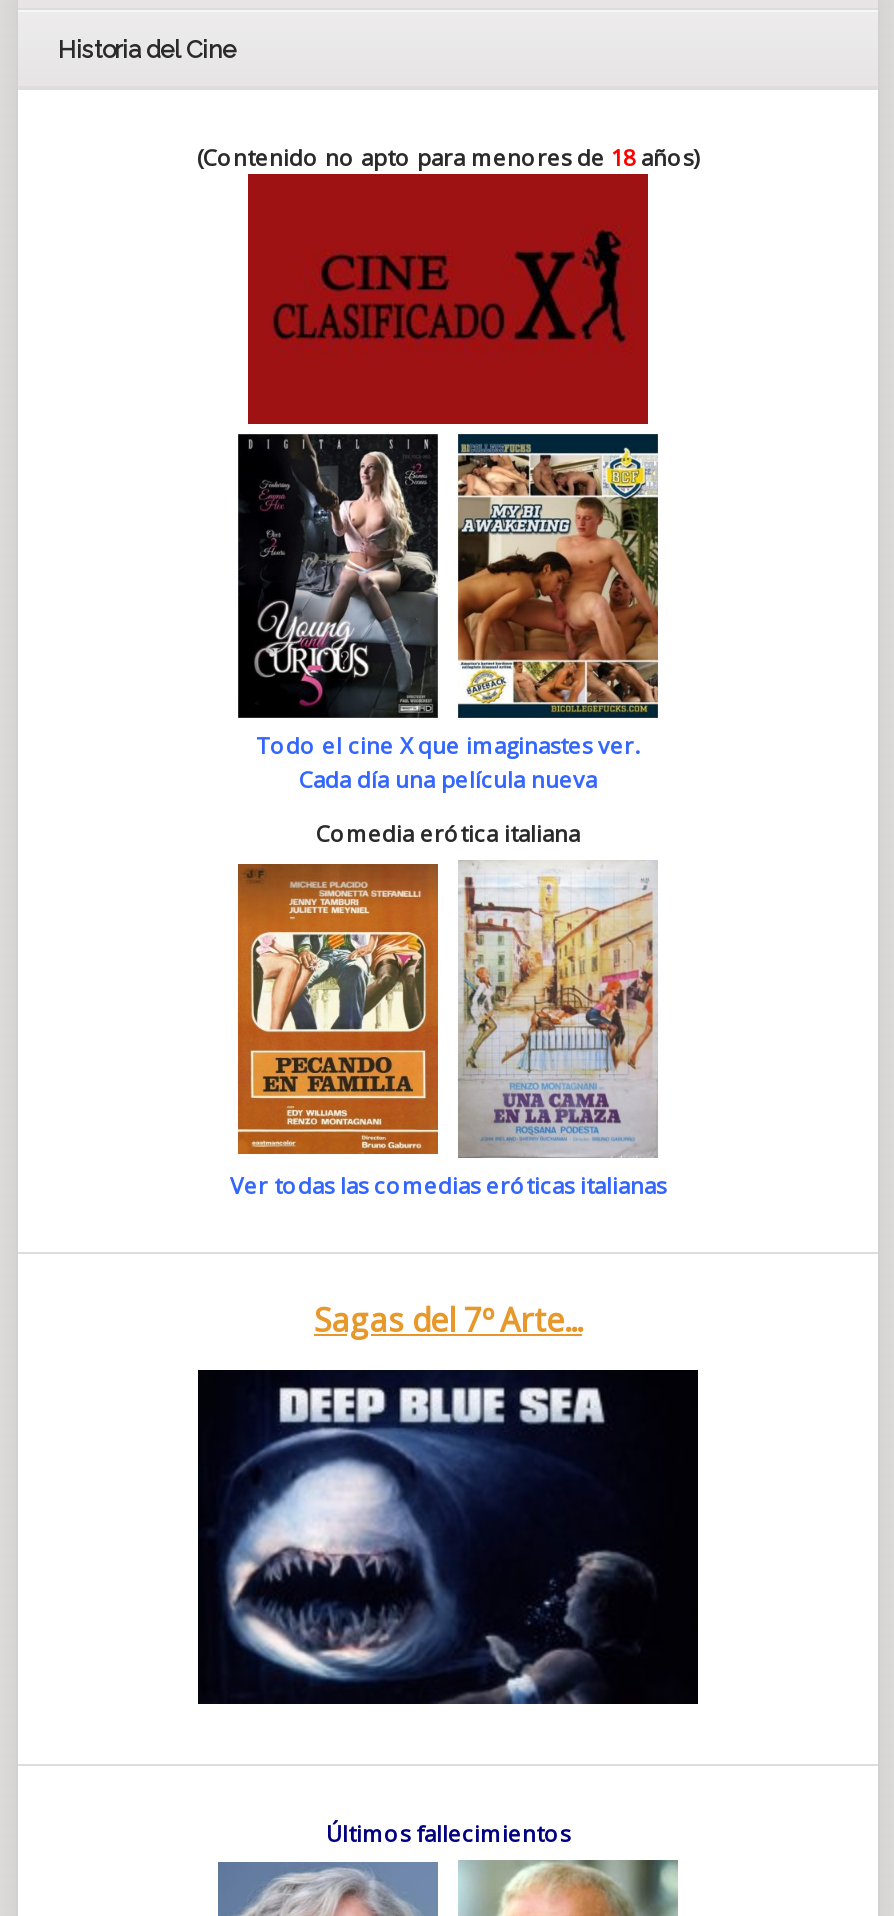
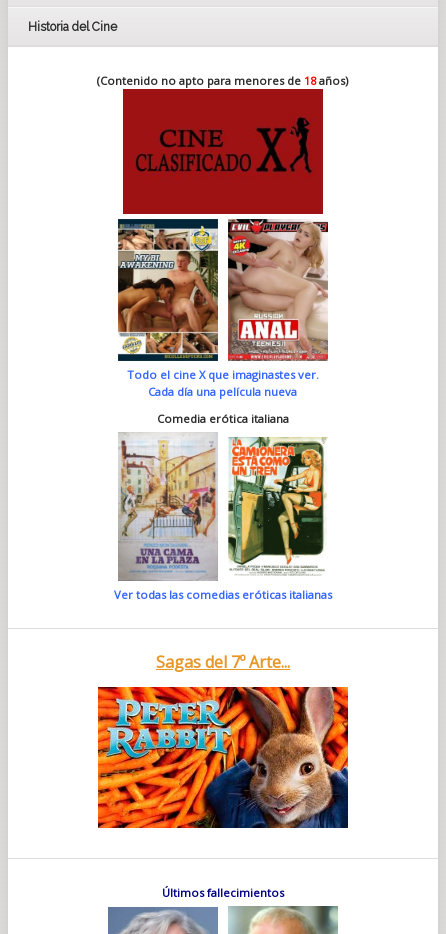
- [image]
+ [image]

- [image]
+ [image]

- [image]
+ [image]

- [image]
+ [image]

- [image]
+ [image]
